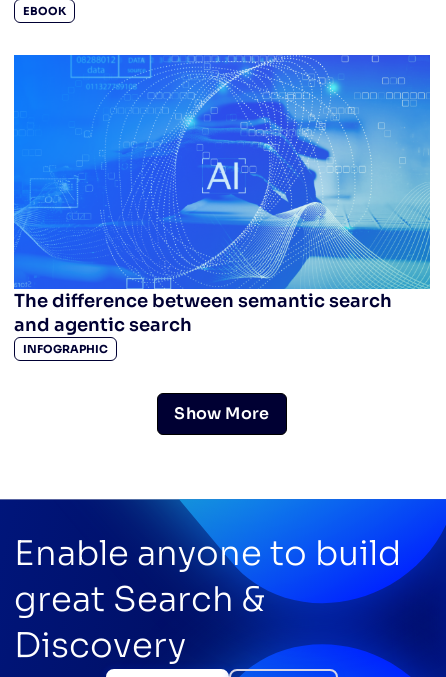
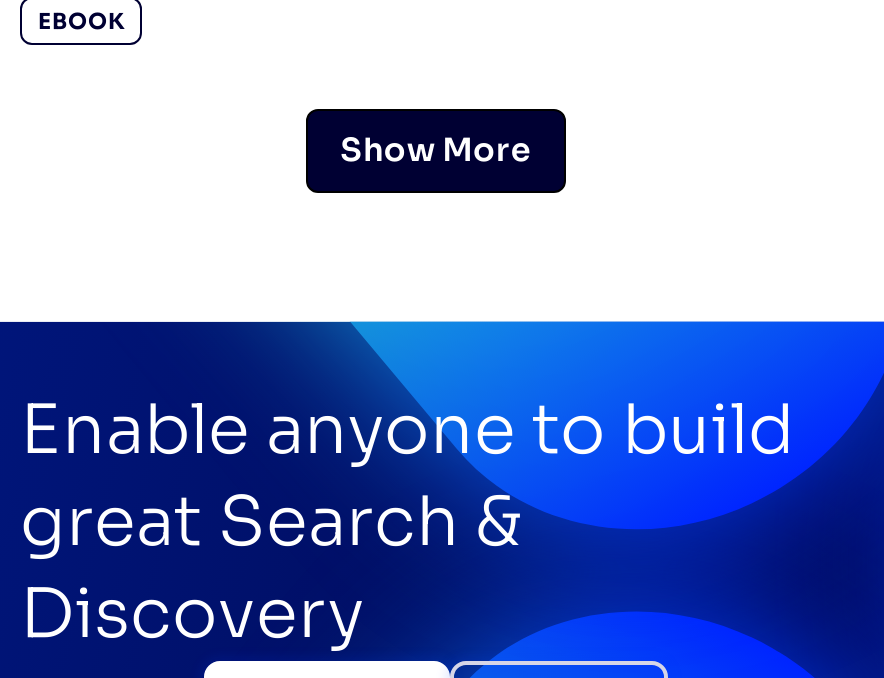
- [image]
- The difference between semantic search
- and agentic search
- INFOGRAPHIC
